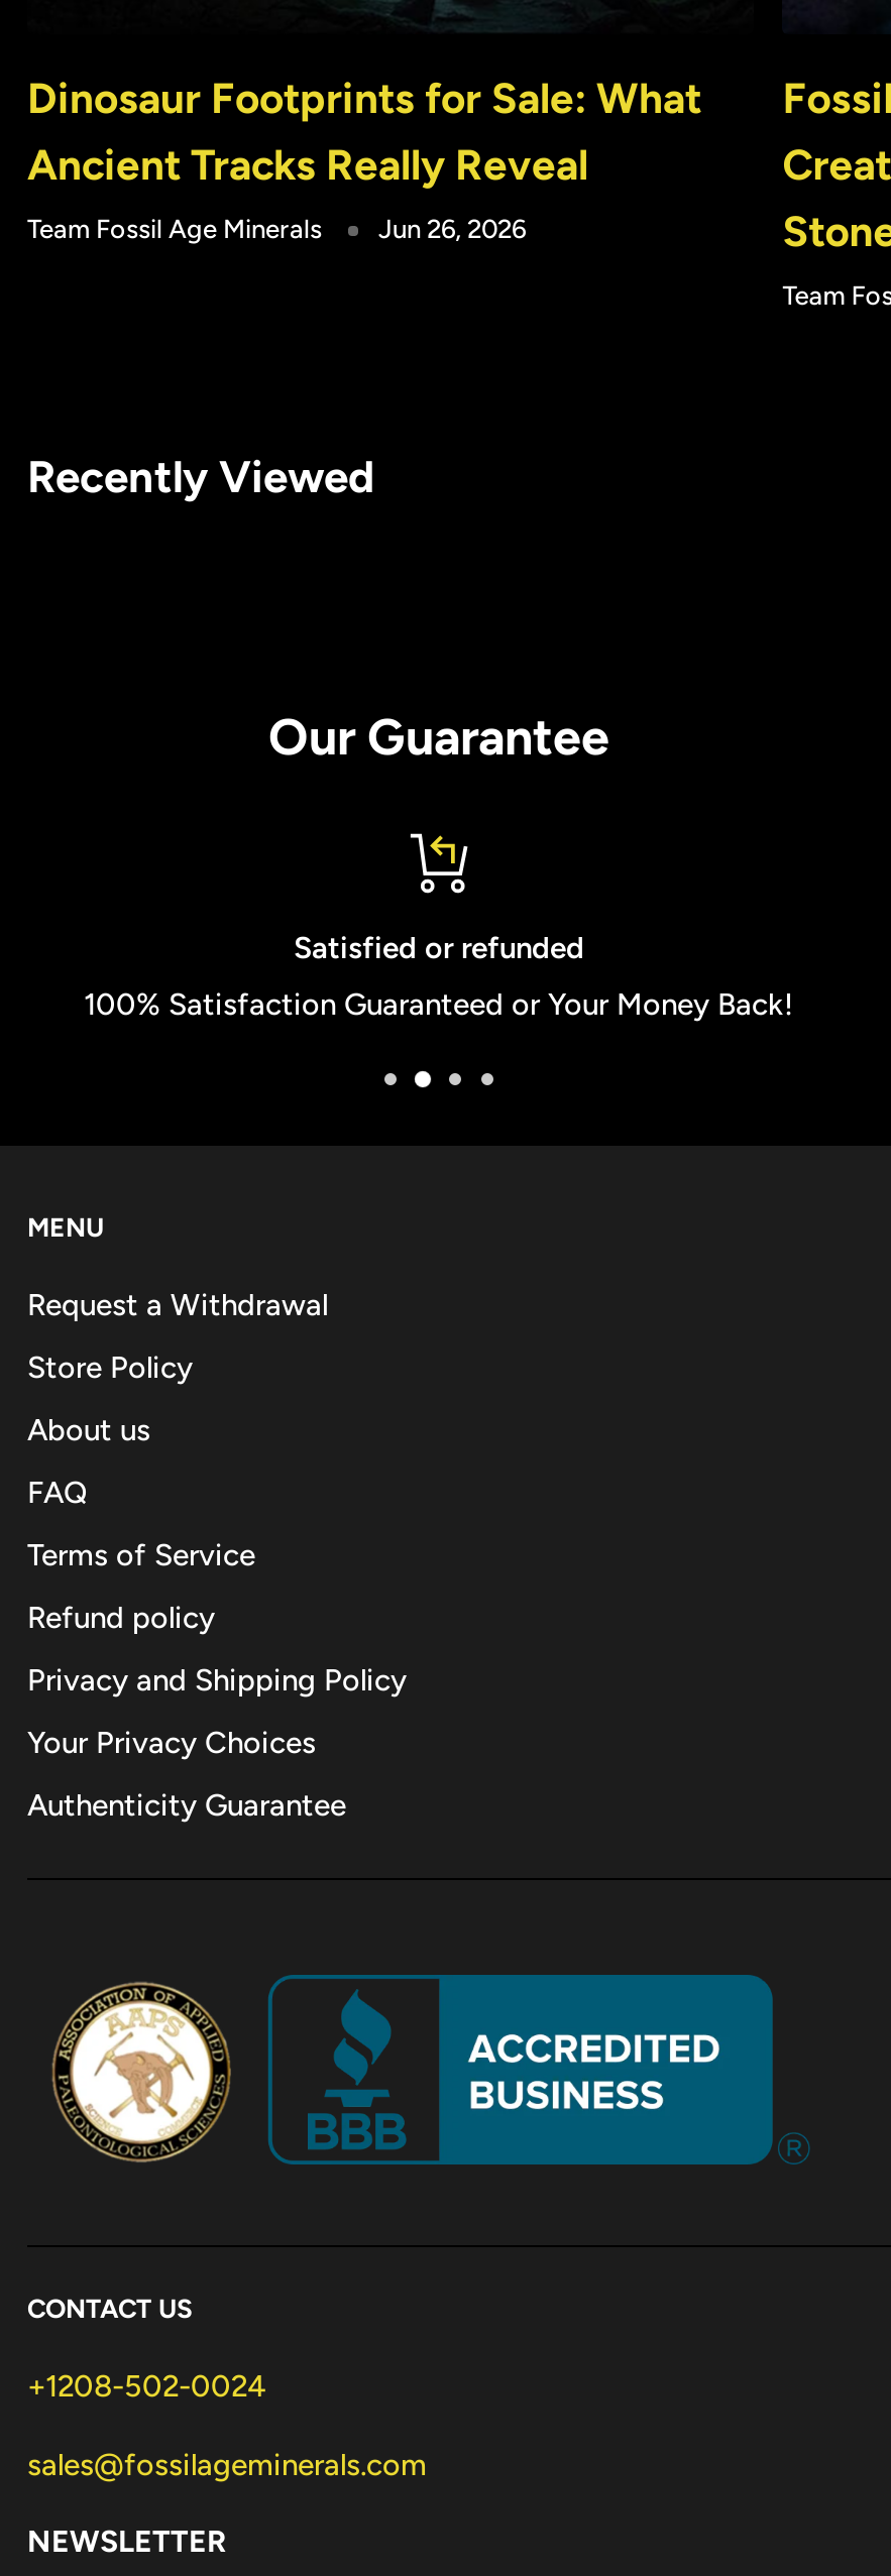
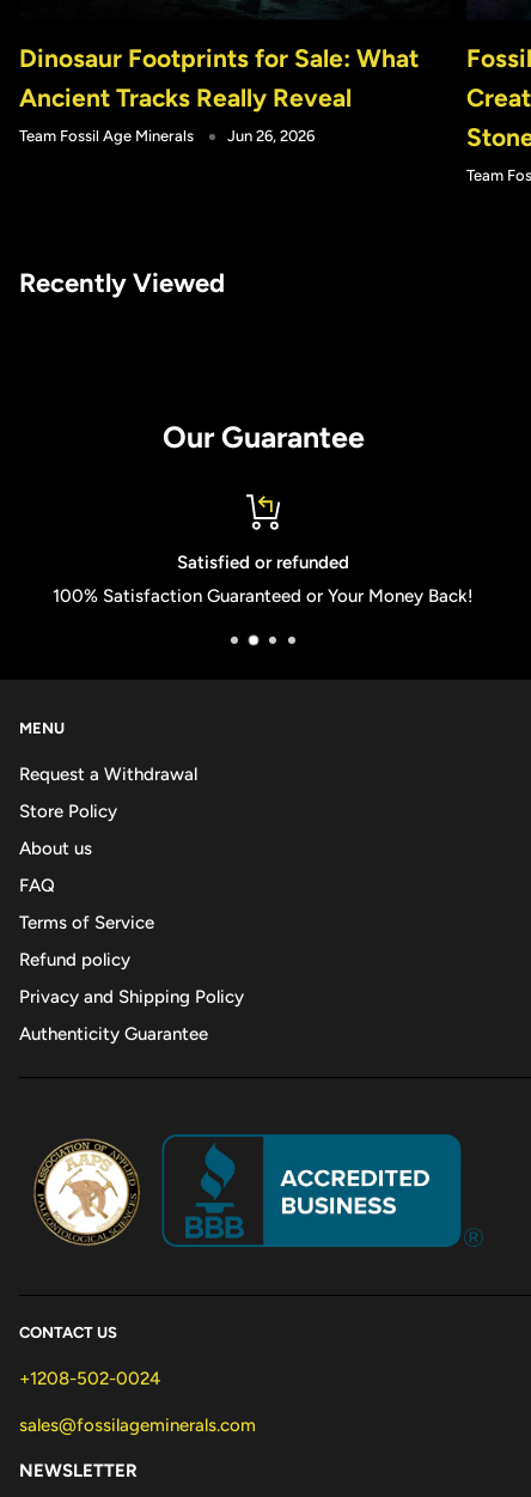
- Your Privacy Choices
